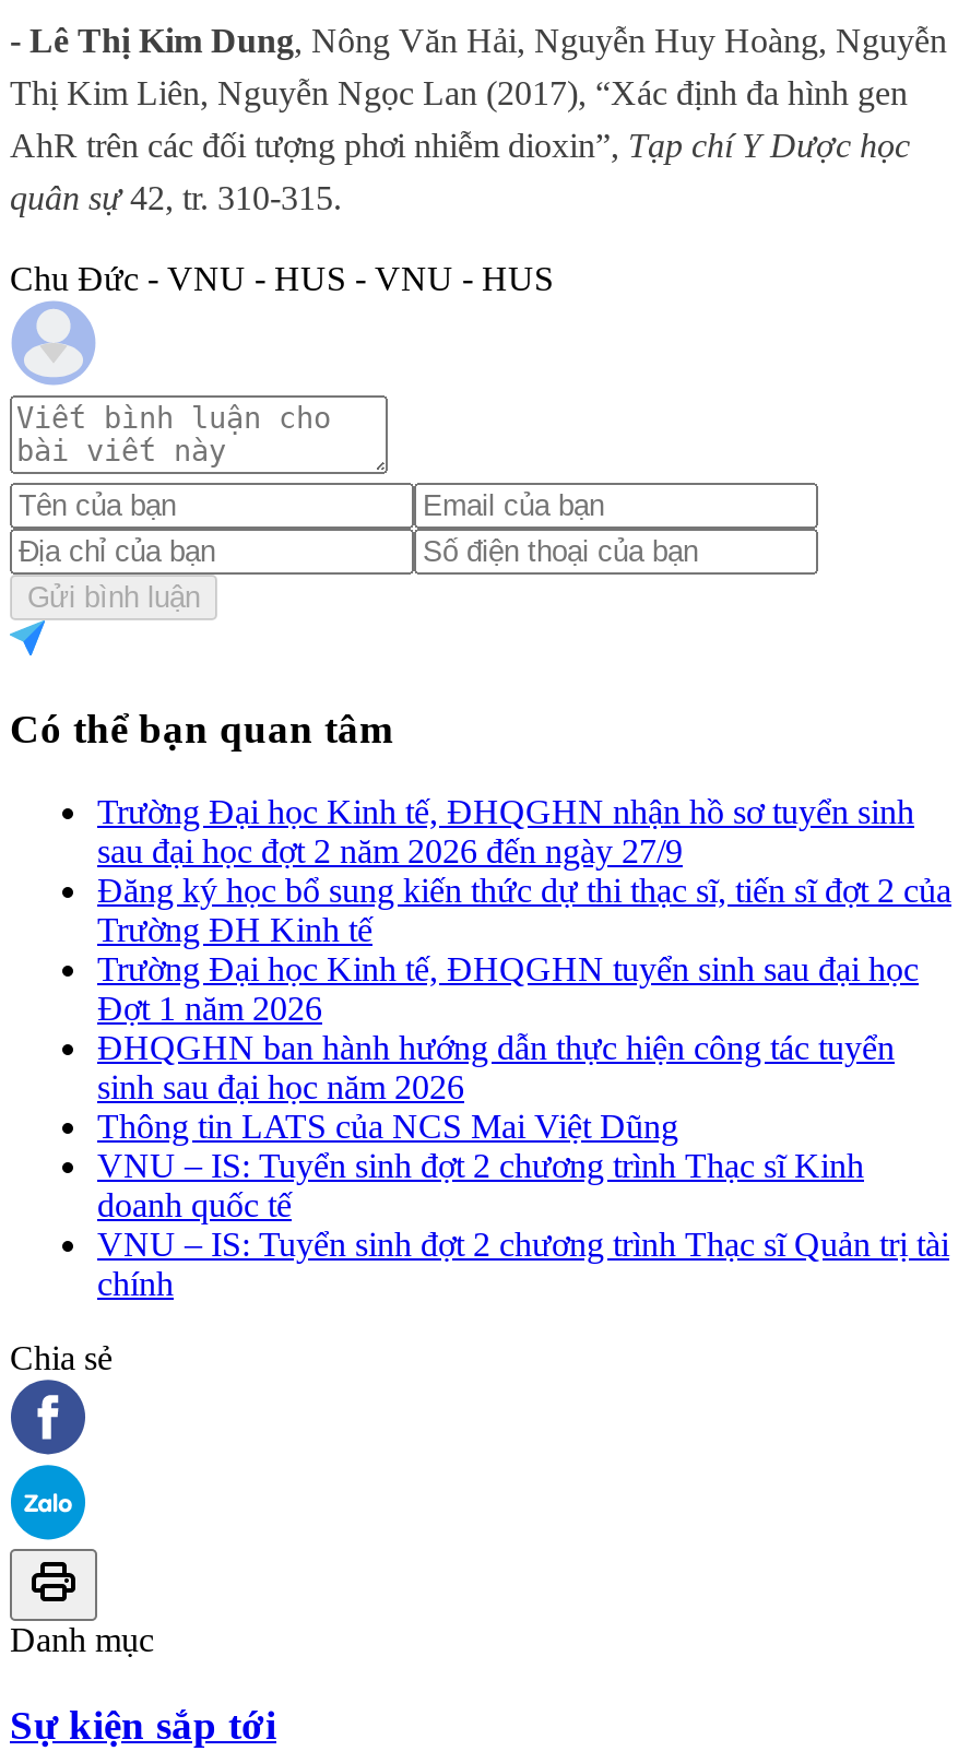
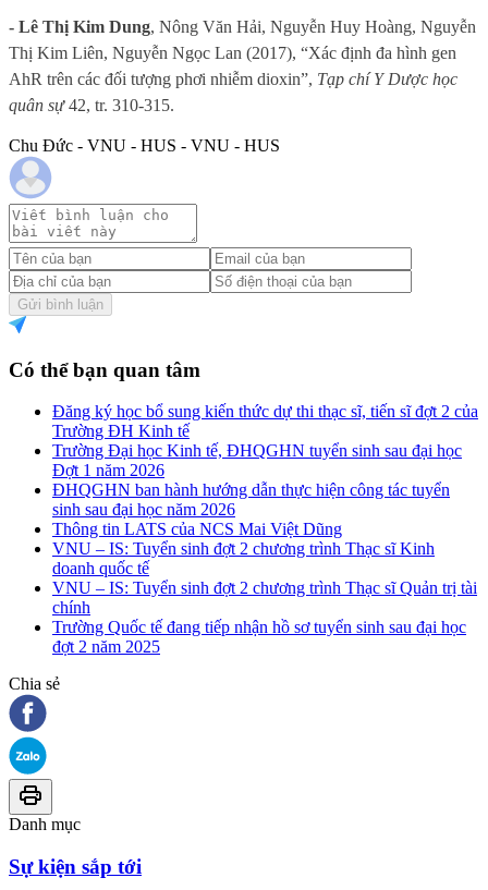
- Trường Đại học Kinh tế, ĐHQGHN nhận hồ sơ tuyển sinh
- sau đại học đợt 2 năm 2026 đến ngày 27/9

moved up: Đăng ký học bổ sung kiến thức dự thi thạc sĩ, tiến sĩ đợt 2 của | Trường ĐH Kinh tế | Trường Đại học Kinh tế, ĐHQGHN tuyển sinh sau đại học | ... | VNU – IS: Tuyển sinh đợt 2 chương trình Thạc sĩ Quản trị tài | chính

+ Trường Quốc tế đang tiếp nhận hồ sơ tuyển sinh sau đại học
+ đợt 2 năm 2025
